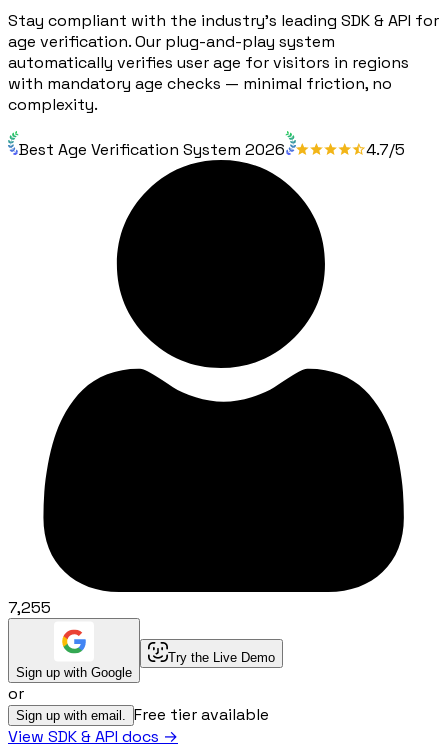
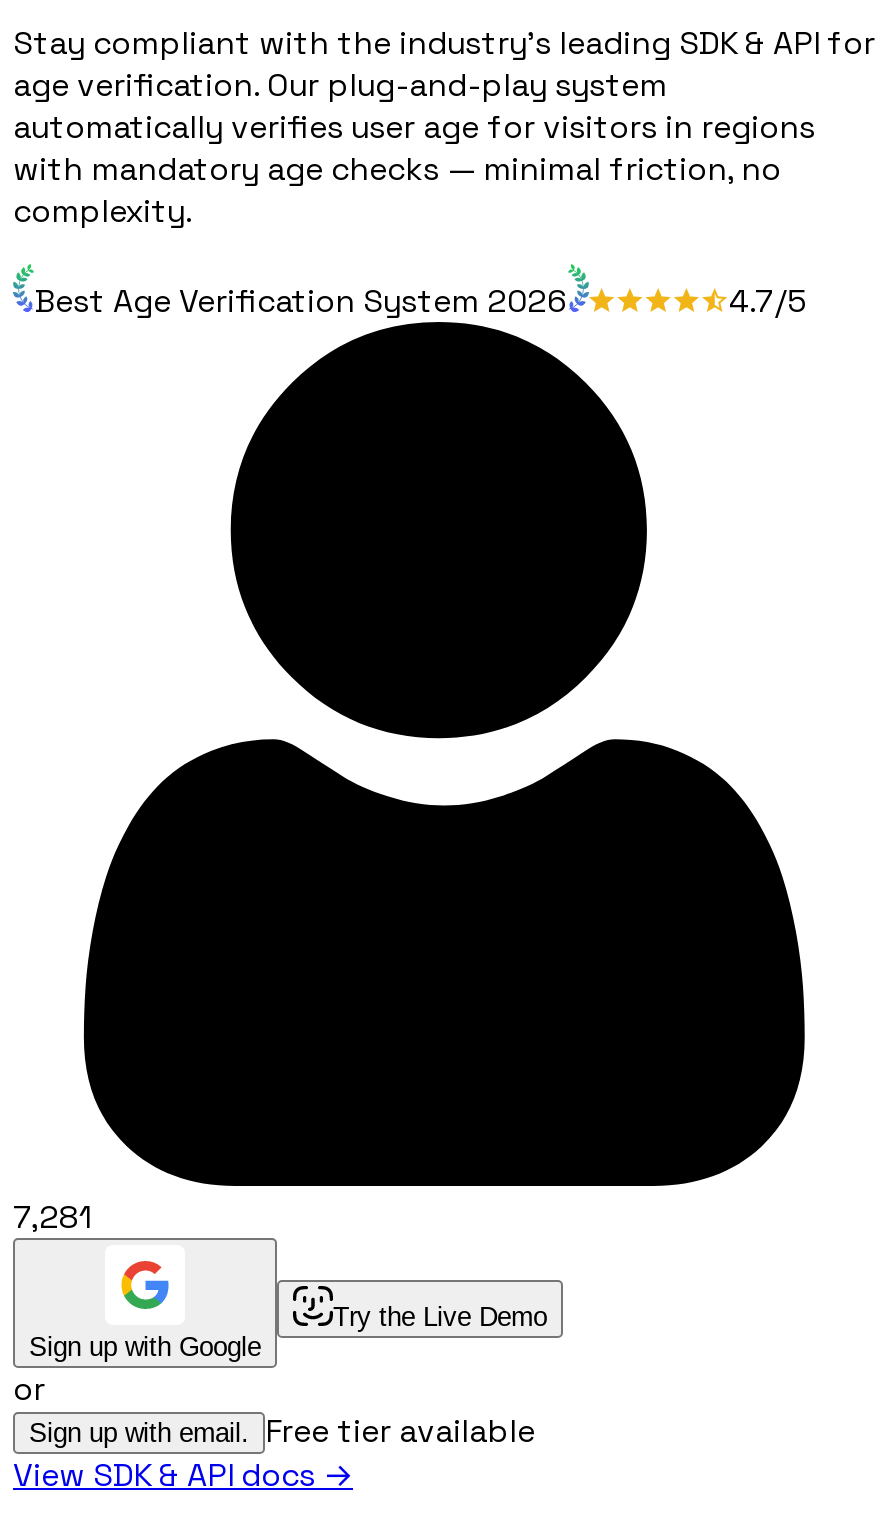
- 7,255
+ 7,281
